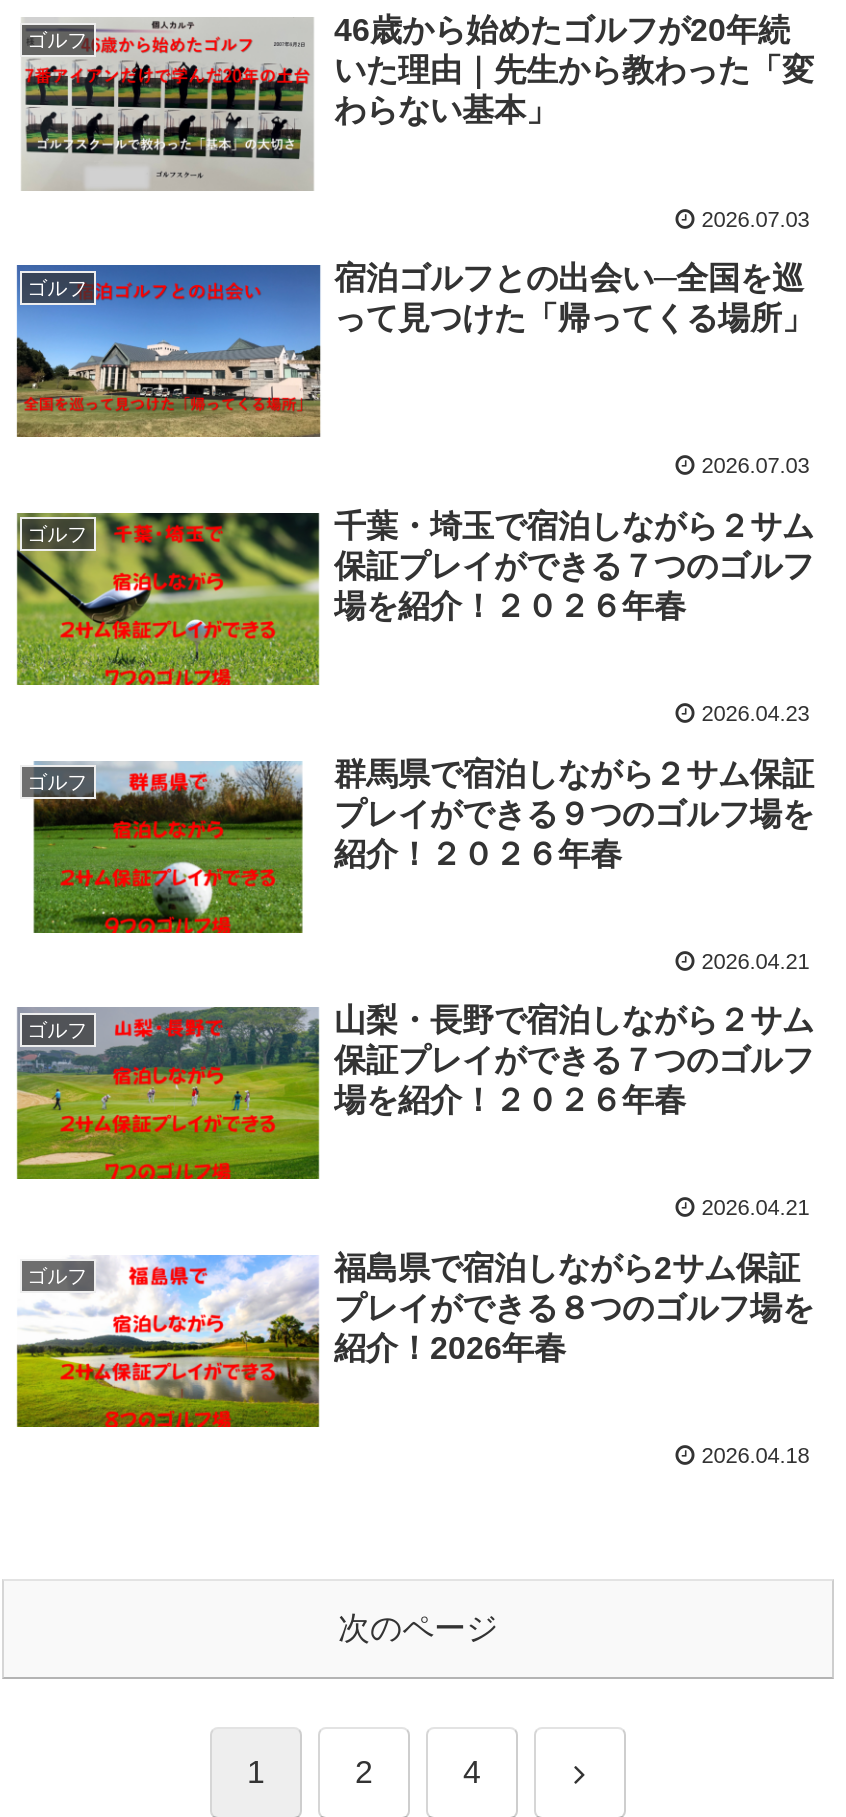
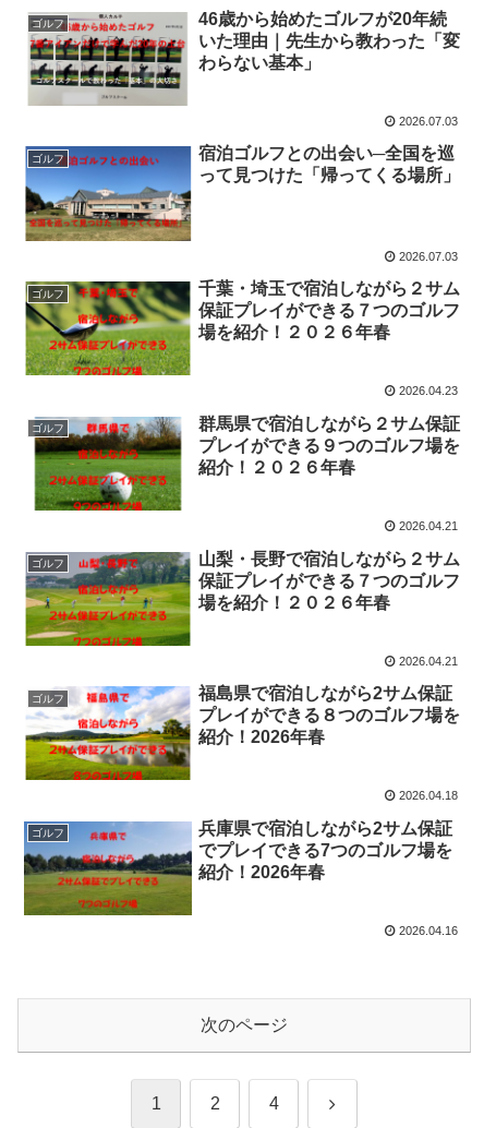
+ [image]
+ ゴルフ
+ 兵庫県で宿泊しながら2サム保証
+ でプレイできる7つのゴルフ場を
+ 紹介！2026年春
+ 2026.04.16
